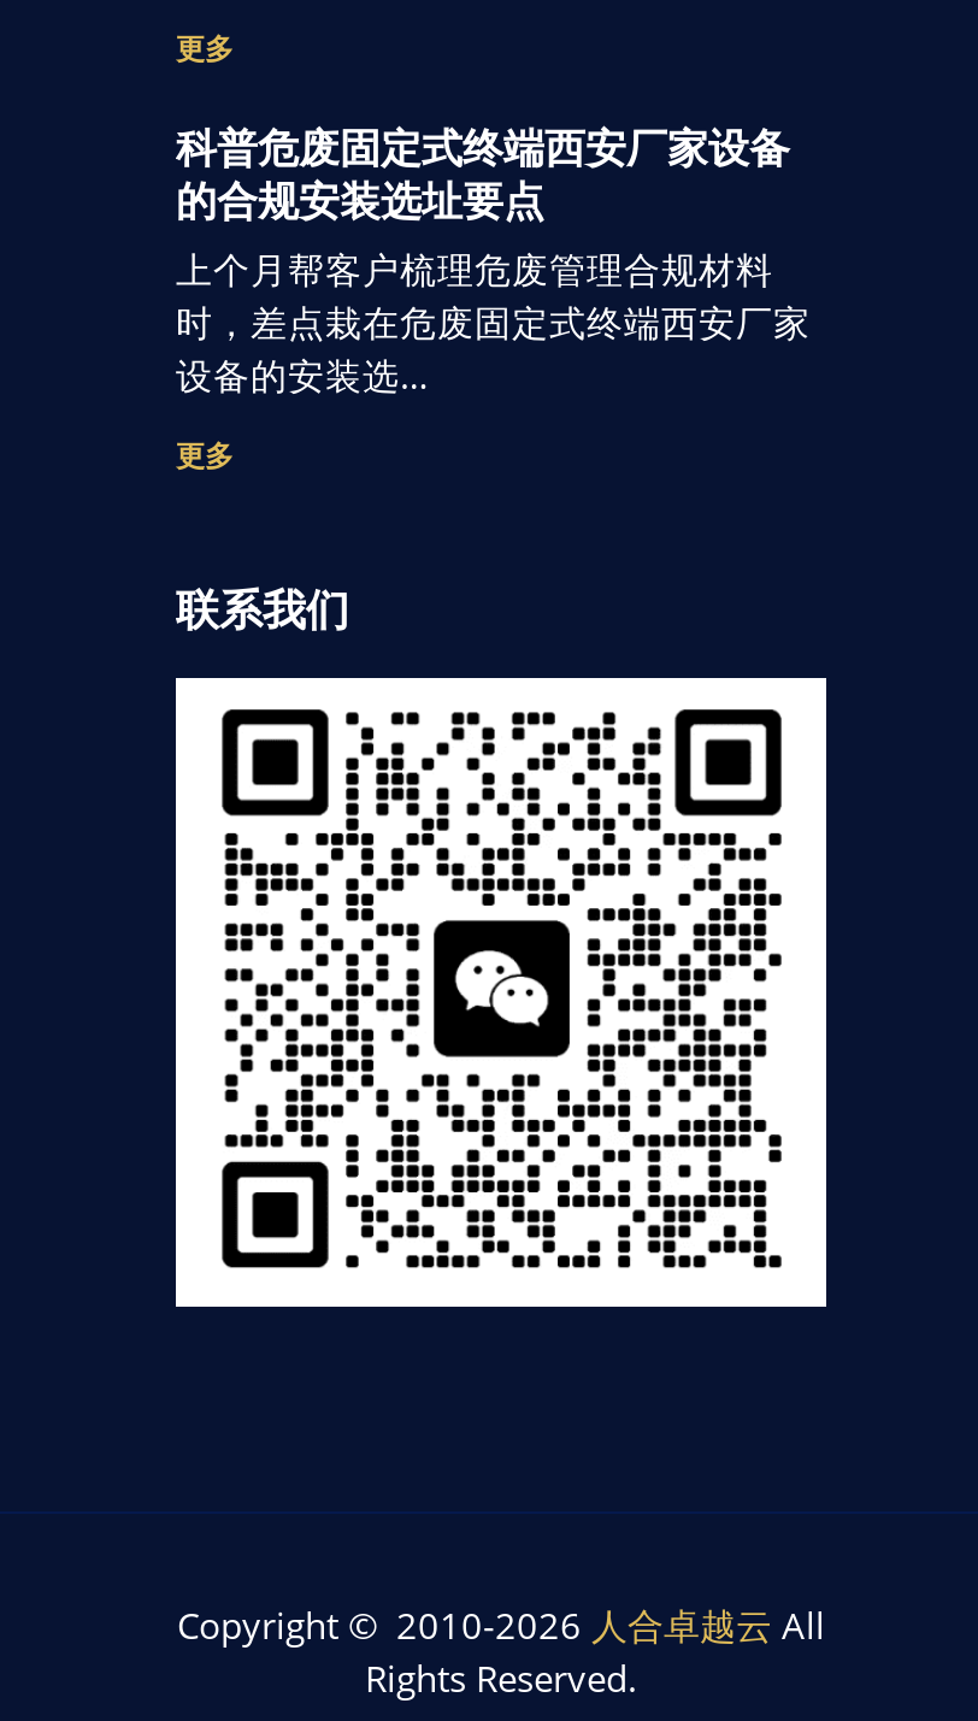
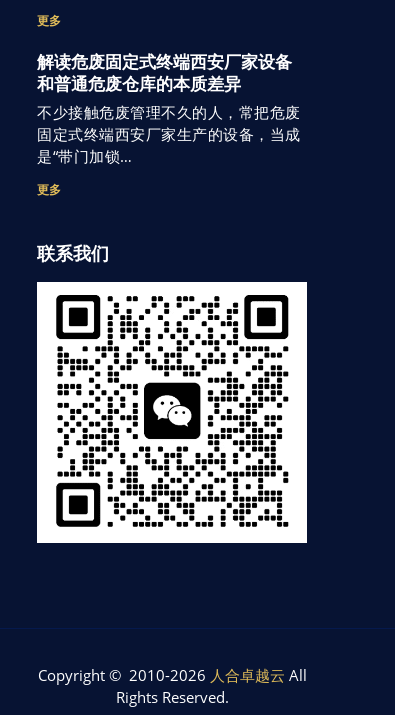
- 科普危废固定式终端西安厂家设备
- 的合规安装选址要点
- 上个月帮客户梳理危废管理合规材料
- 时，差点栽在危废固定式终端西安厂家
- 设备的安装选…
+ 解读危废固定式终端西安厂家设备
+ 和普通危废仓库的本质差异
+ 不少接触危废管理不久的人，常把危废
+ 固定式终端西安厂家生产的设备，当成
+ 是“带门加锁…
